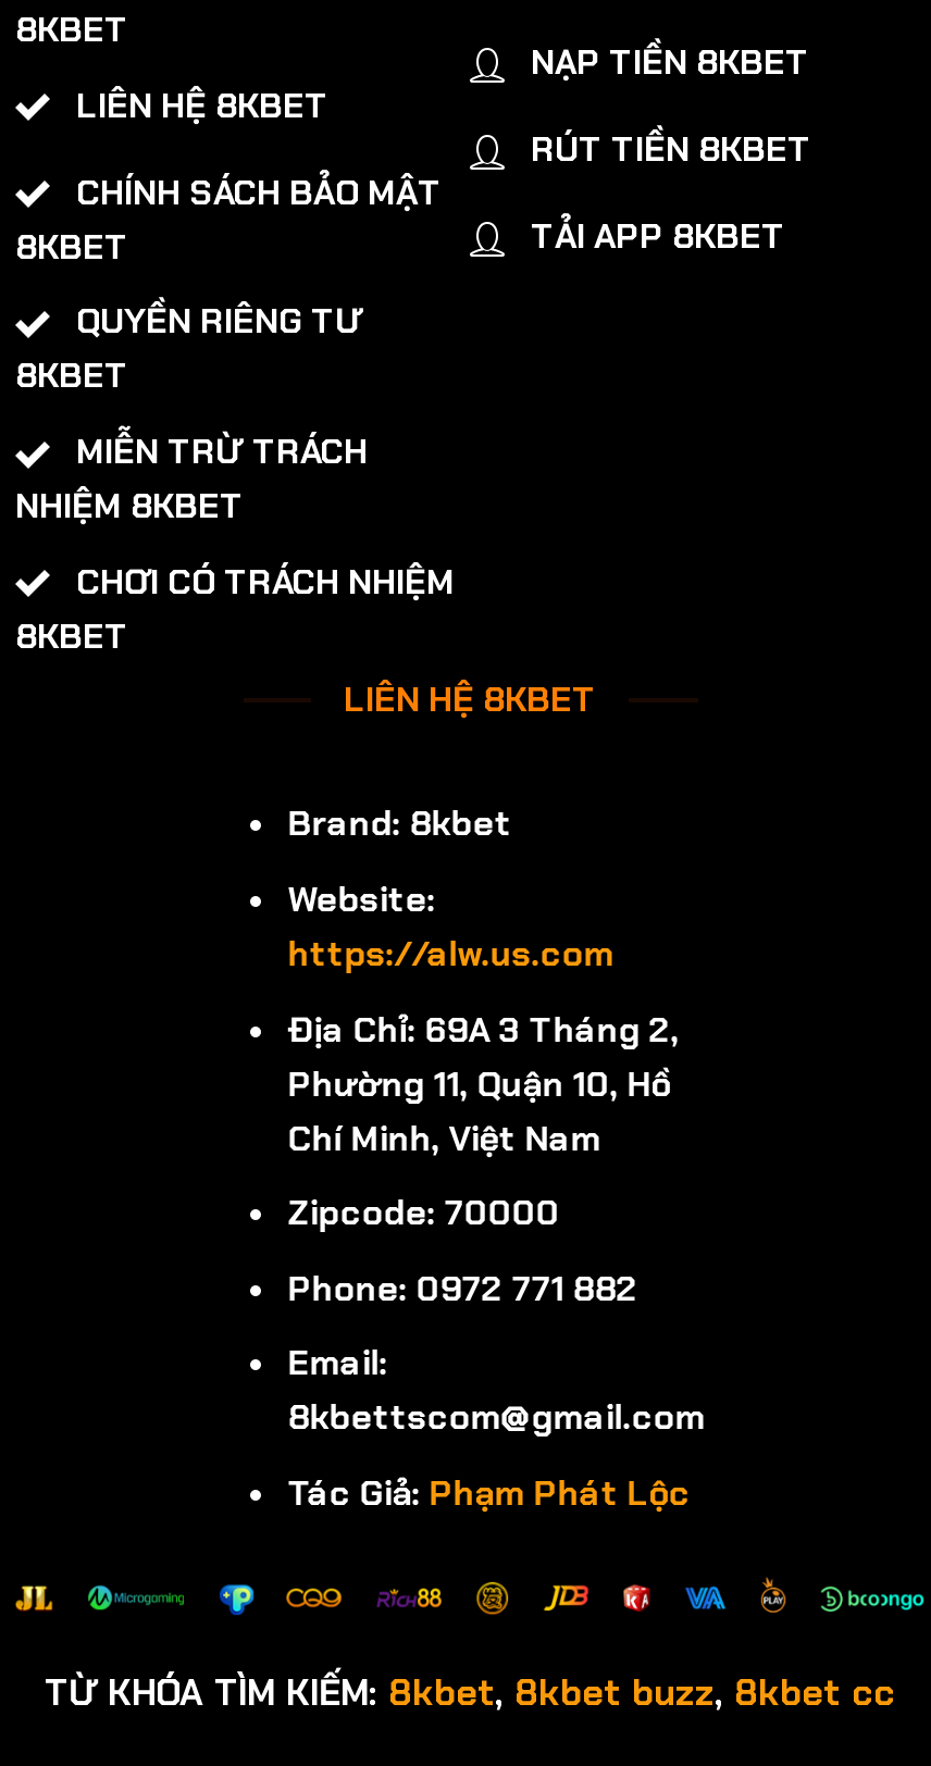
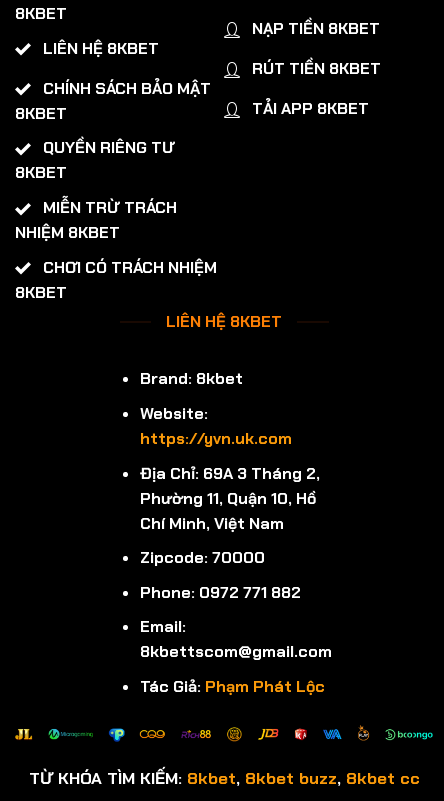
- https://alw.us.com
+ https://yvn.uk.com
